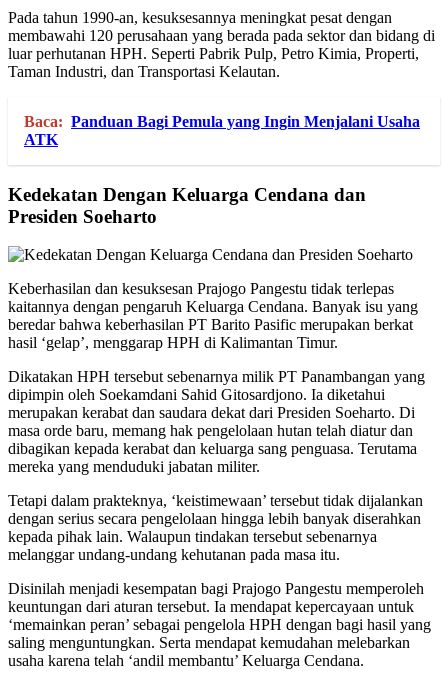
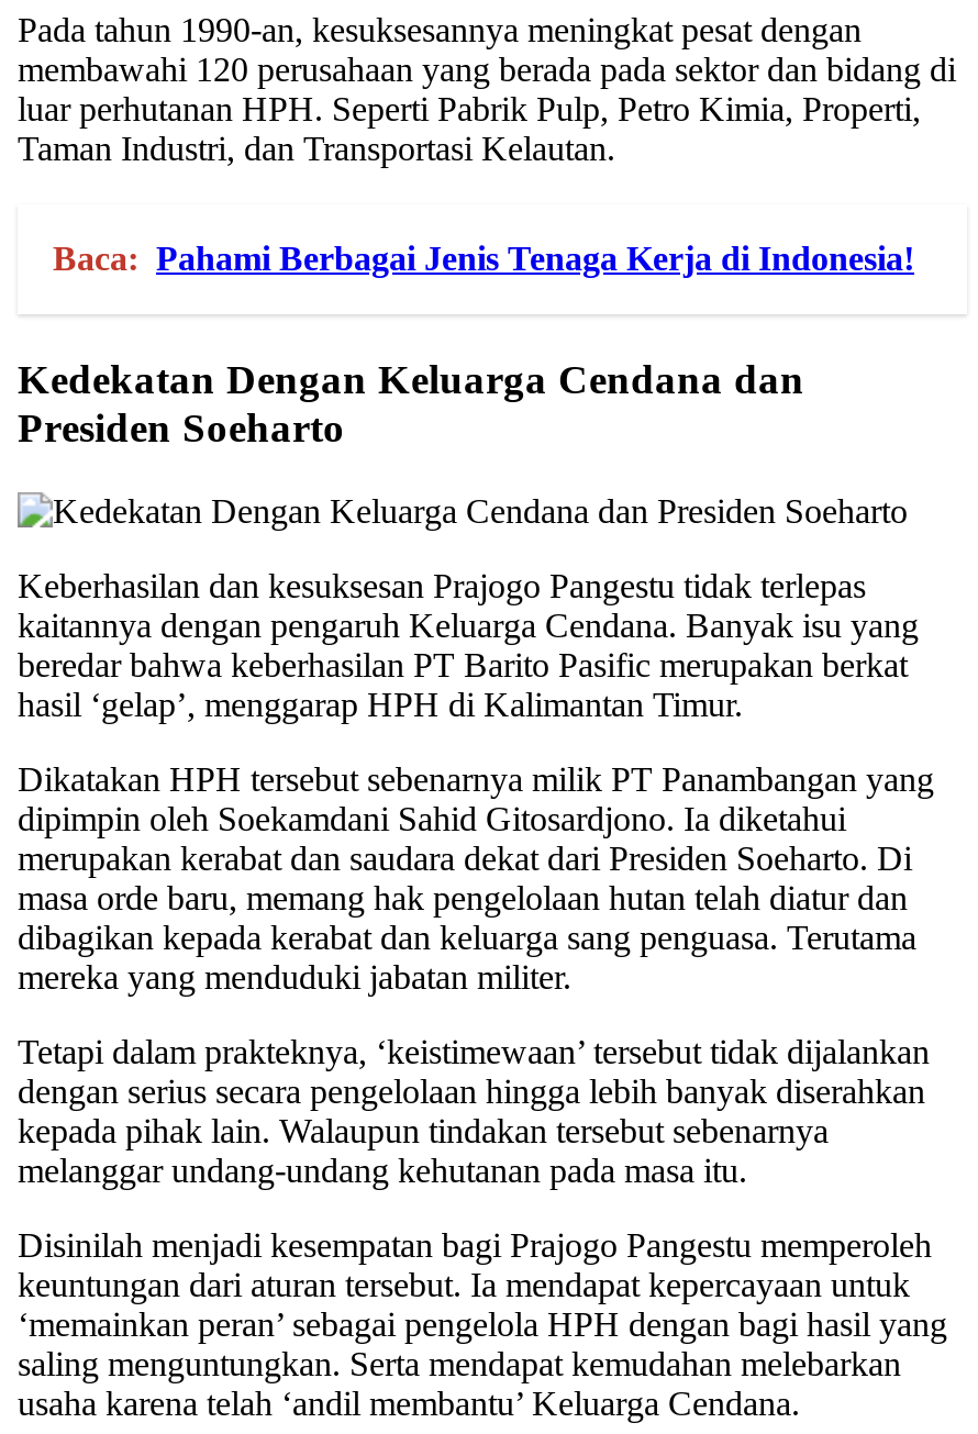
- Baca: Panduan Bagi Pemula yang Ingin Menjalani Usaha
- ATK
+ Baca: Pahami Berbagai Jenis Tenaga Kerja di Indonesia!
